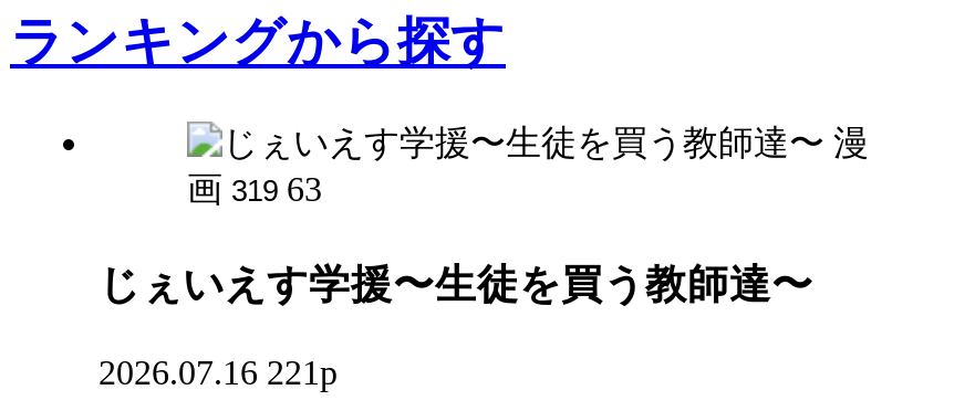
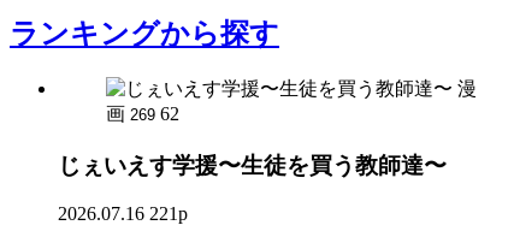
- 画 319 63
+ 画 269 62
